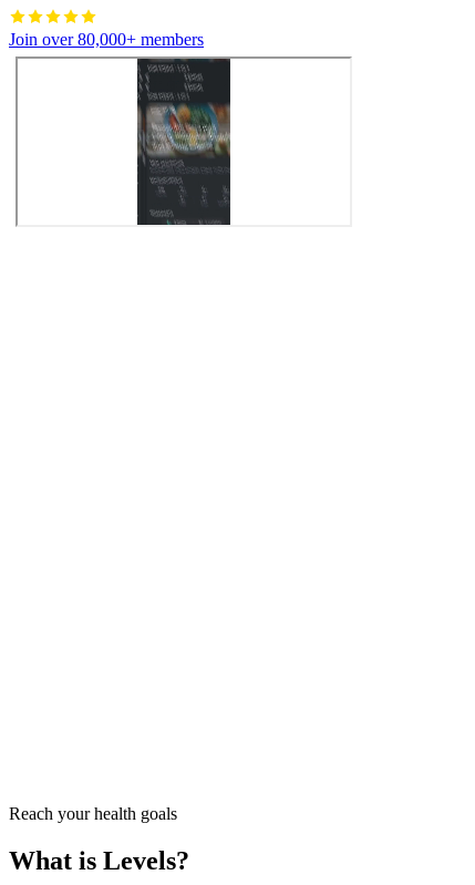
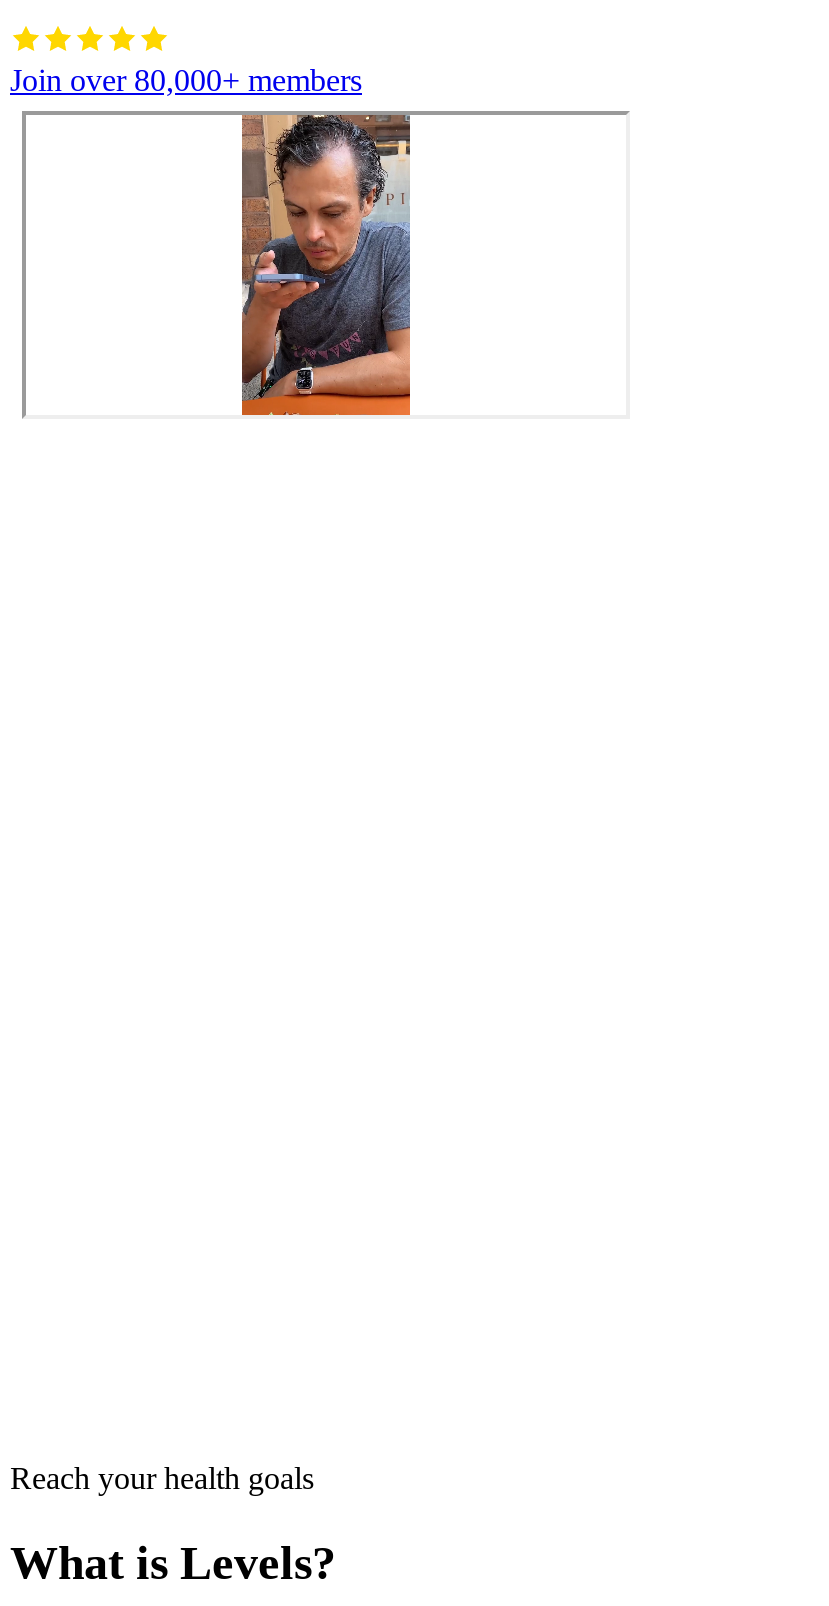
- [image]
+ [image]
